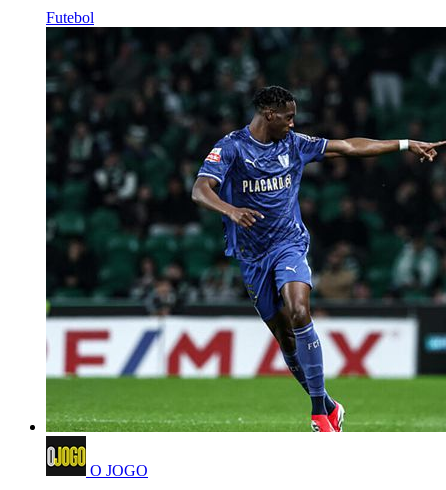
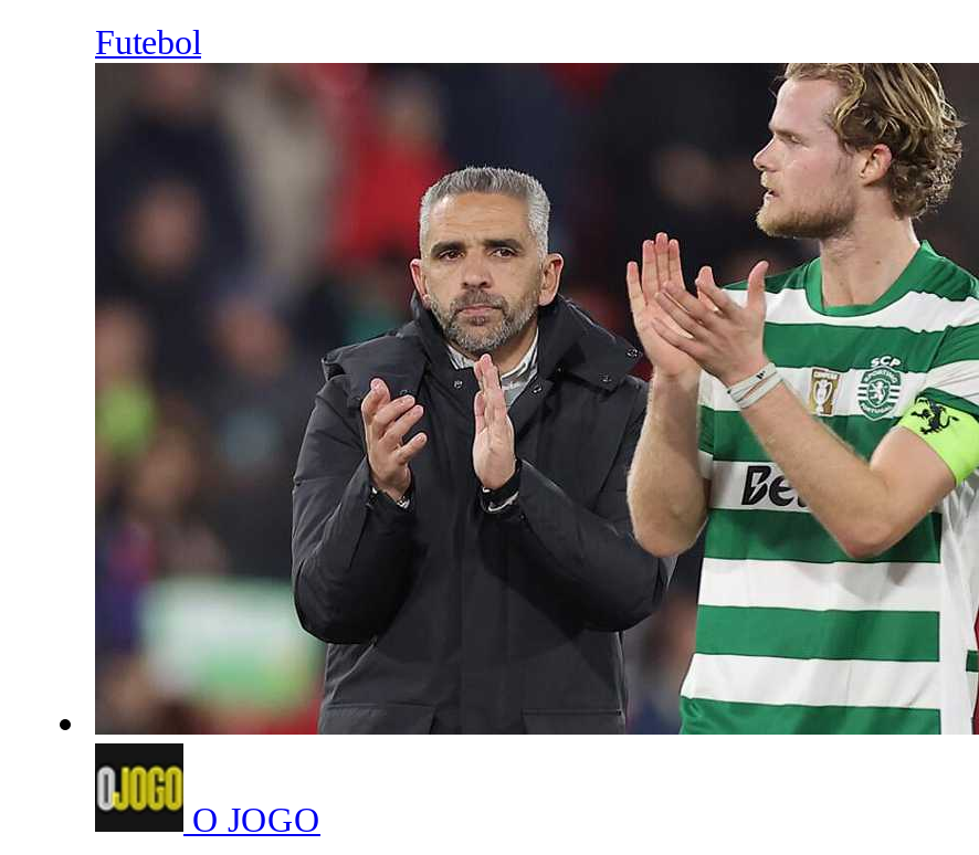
- [image]
+ [image]
